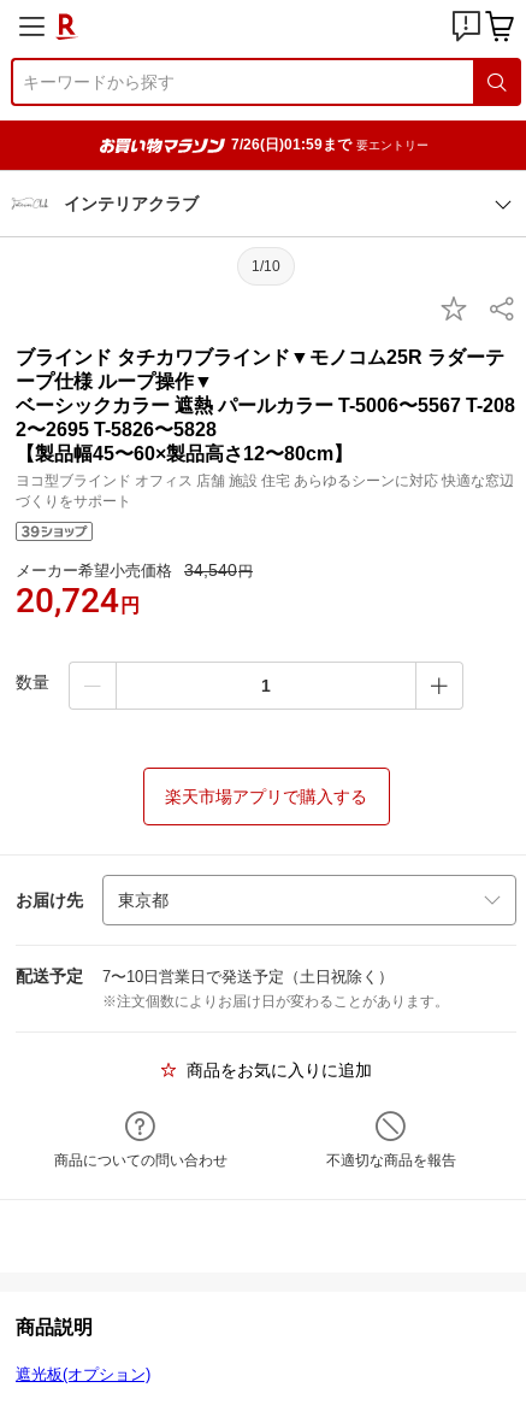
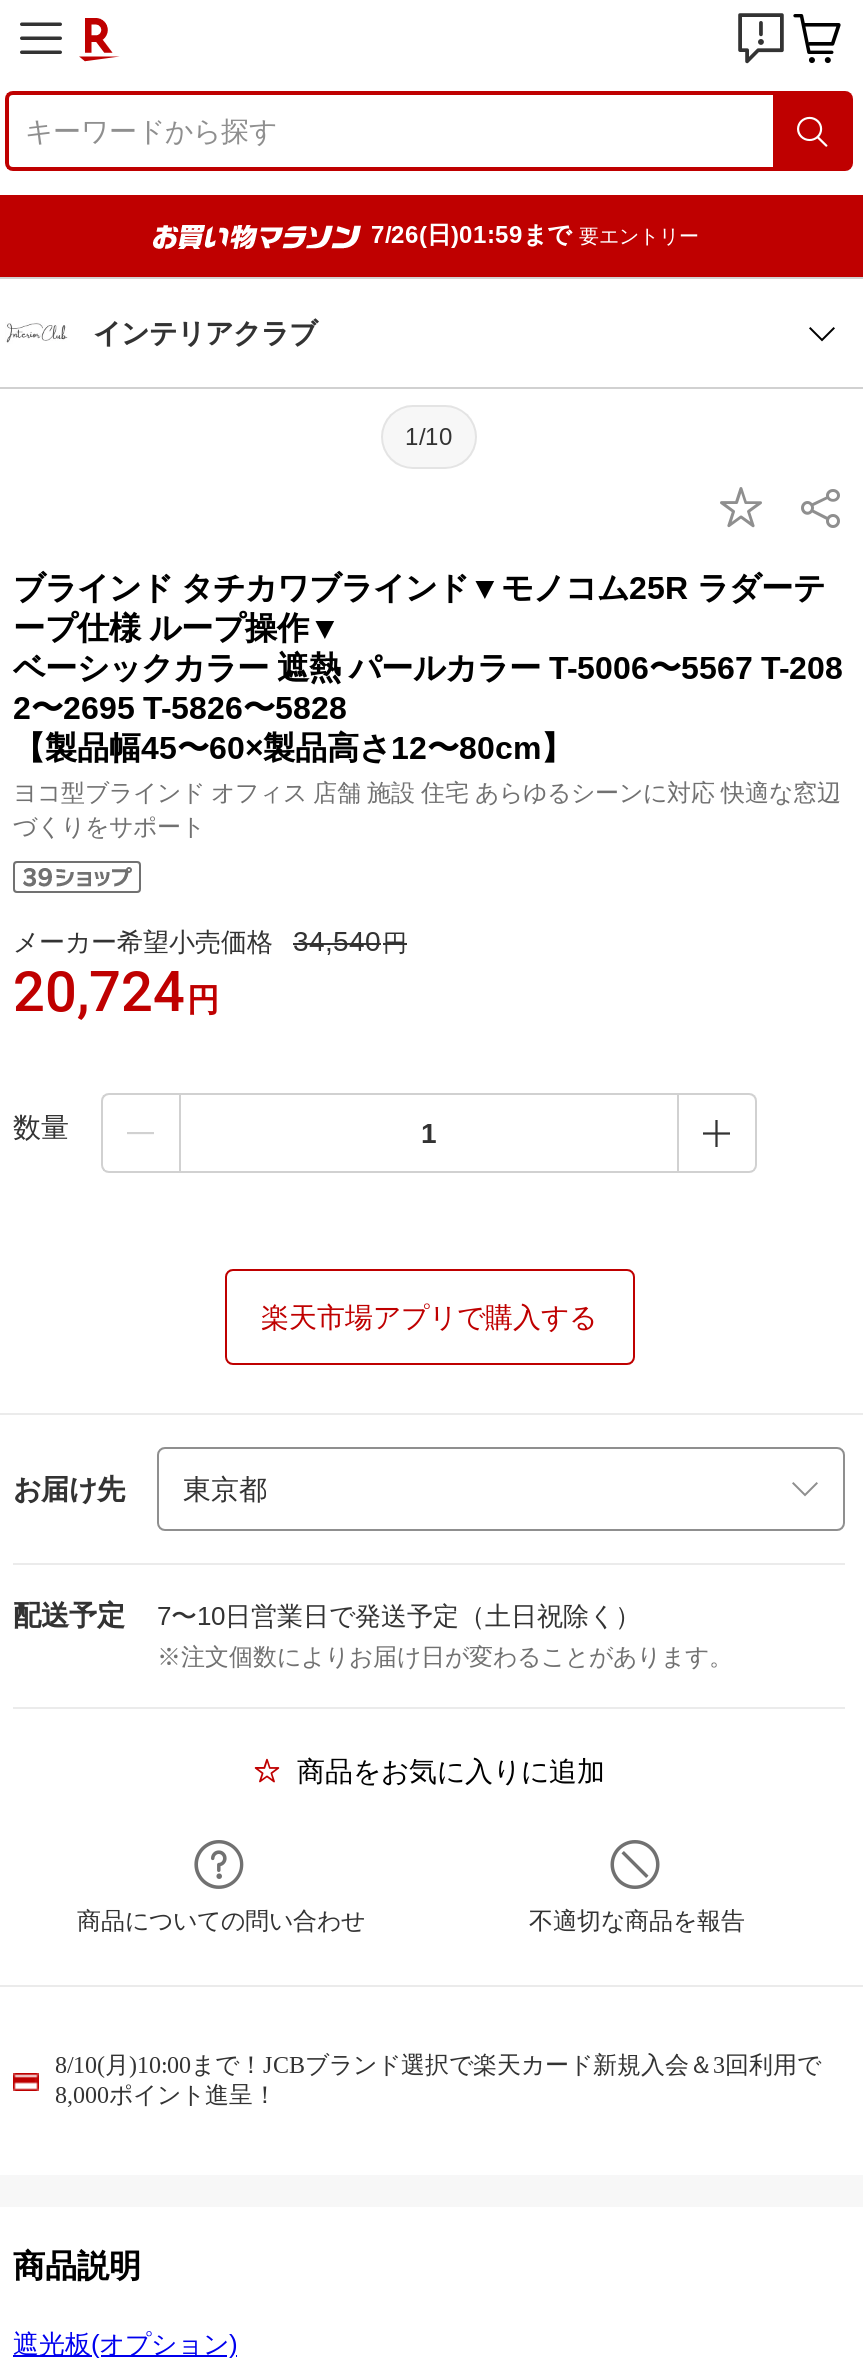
+ 8/10(月)10:00まで！JCBブランド選択で楽天カード新規入会＆3回利用で
+ 8,000ポイント進呈！
